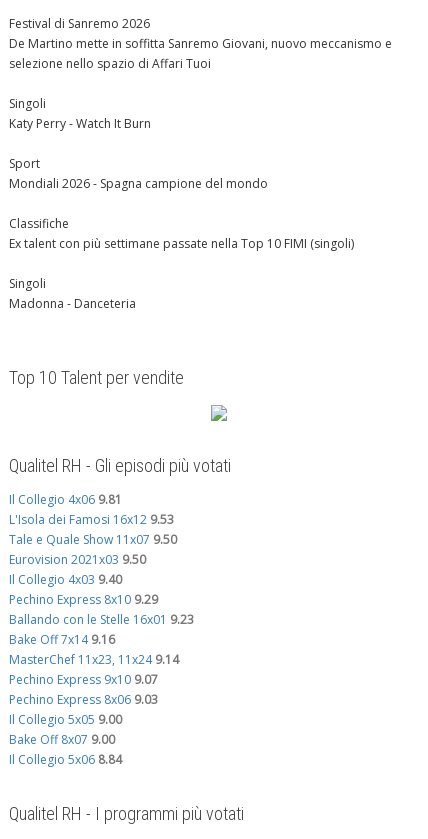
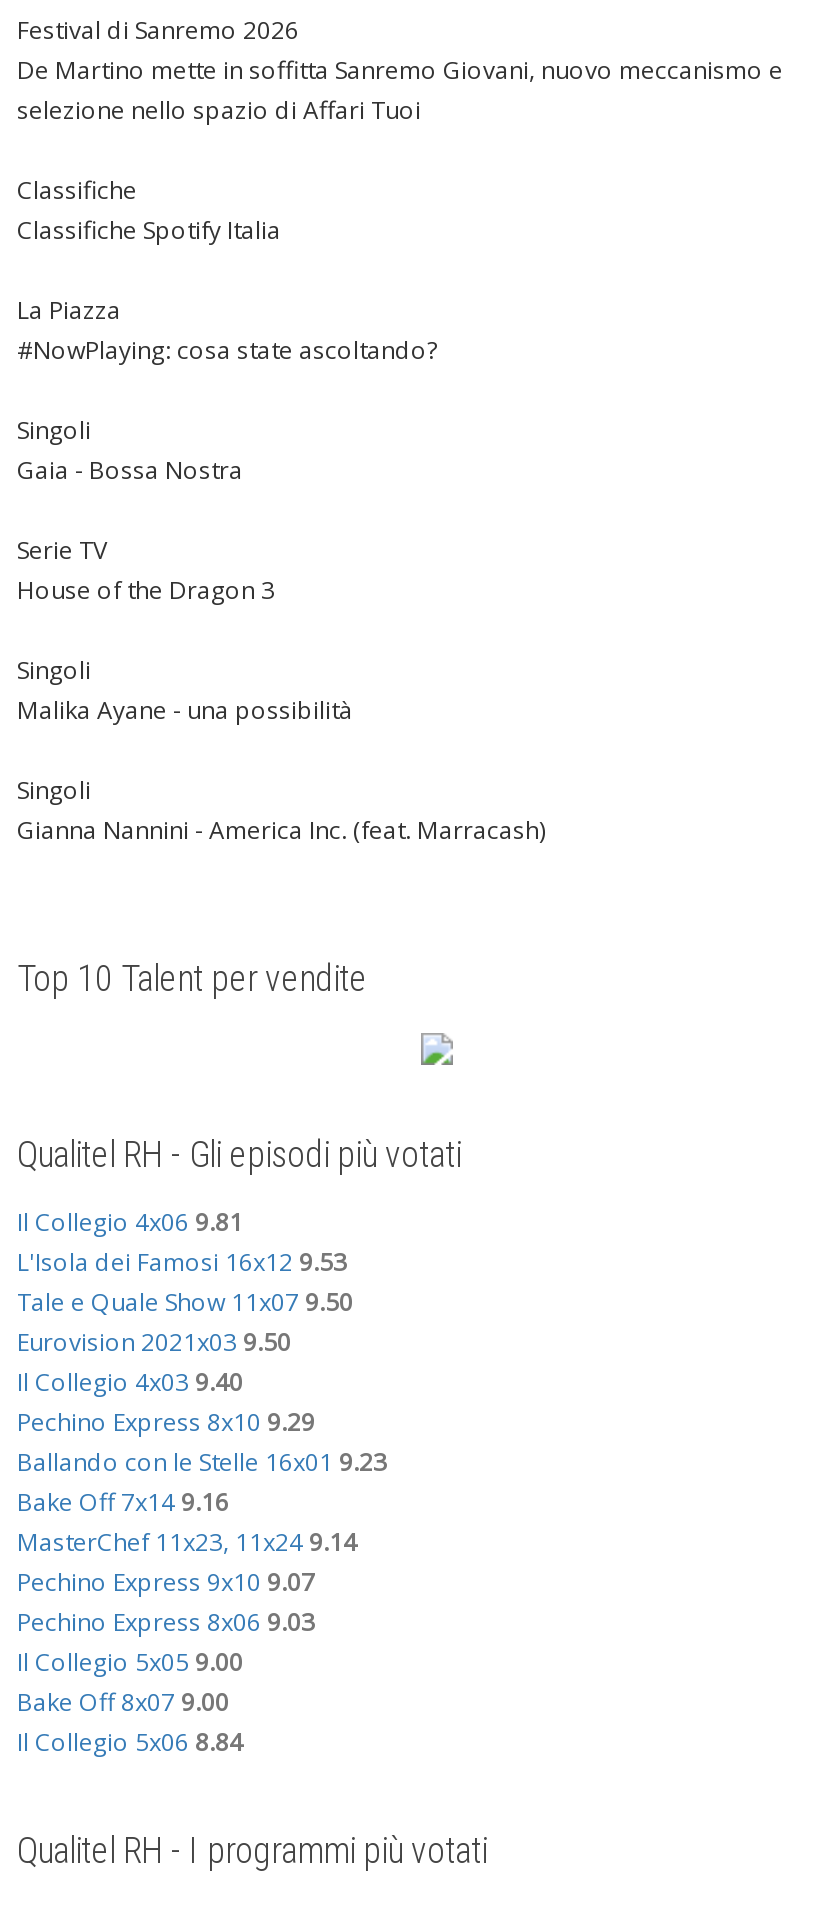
+ Classifiche
+ Classifiche Spotify Italia
+ La Piazza
+ #NowPlaying: cosa state ascoltando?

- Katy Perry - Watch It Burn
- Sport
- Mondiali 2026 - Spagna campione del mondo
- Classifiche
- Ex talent con più settimane passate nella Top 10 FIMI (singoli)
+ Gaia - Bossa Nostra
+ Serie TV
+ House of the Dragon 3

- Madonna - Danceteria
+ Malika Ayane - una possibilità
+ Singoli
+ Gianna Nannini - America Inc. (feat. Marracash)
